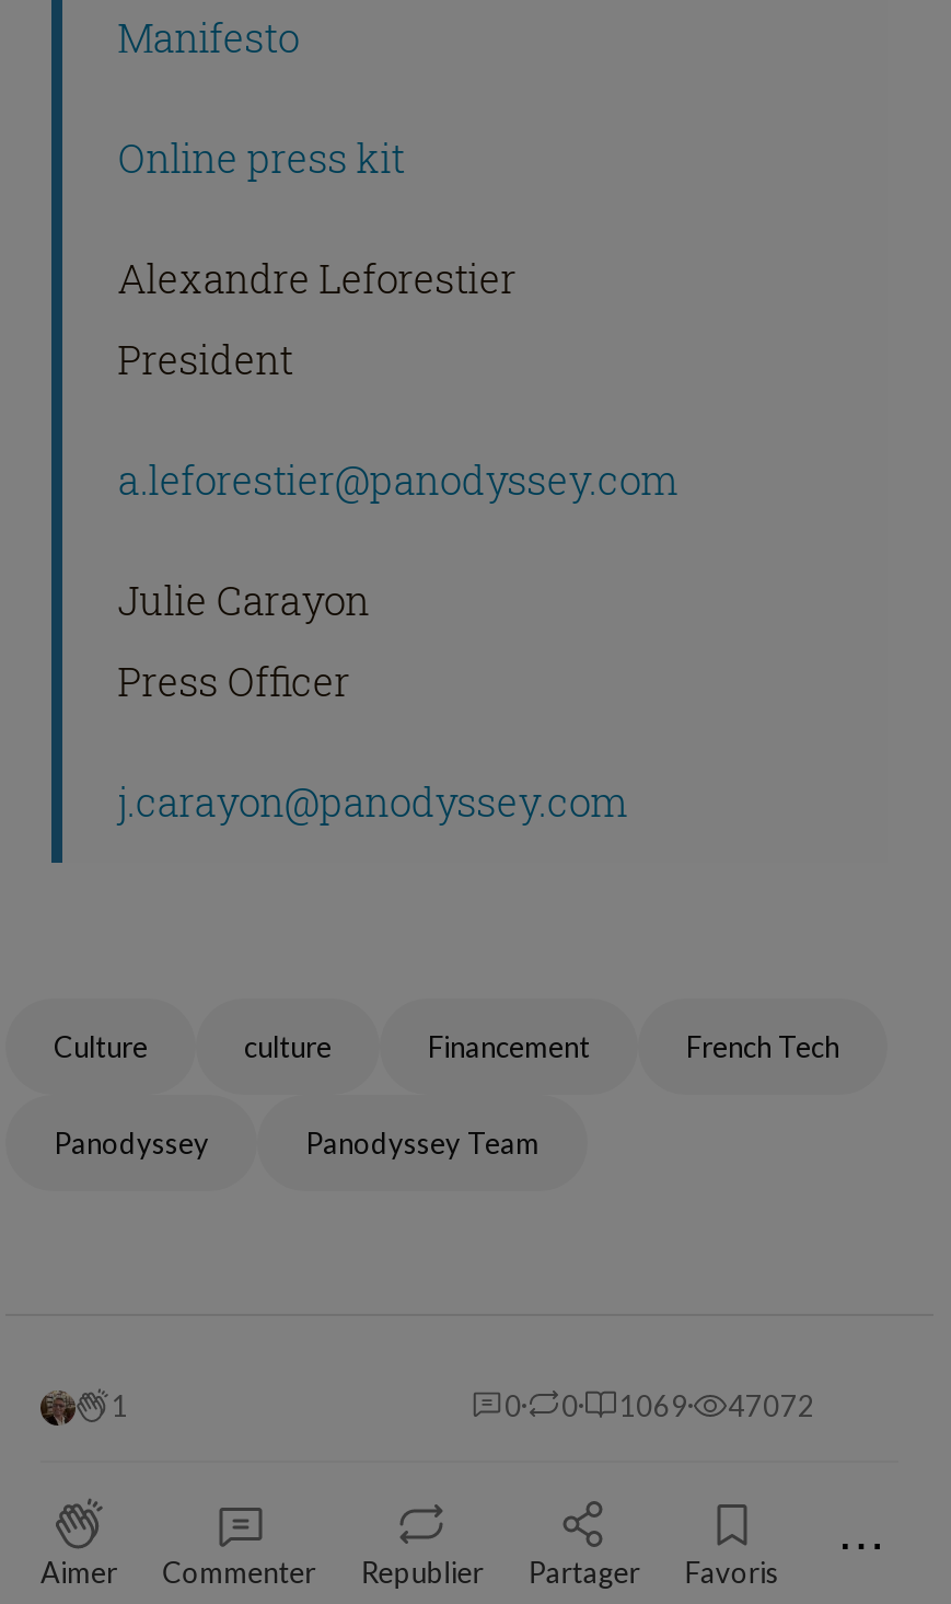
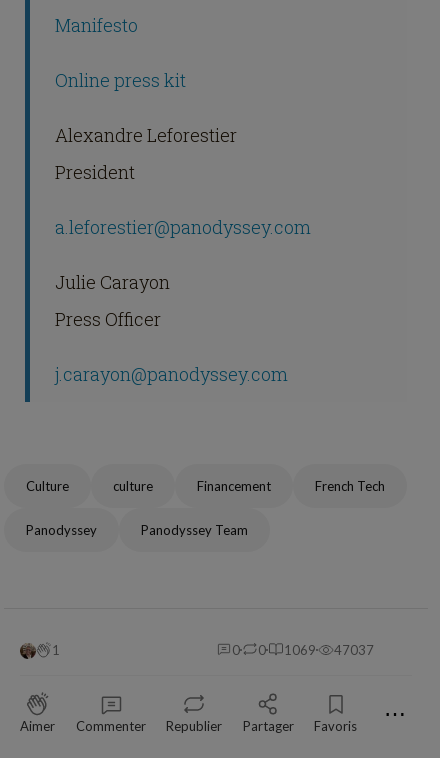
- 0 0 1069 47072
+ 0 0 1069 47037
